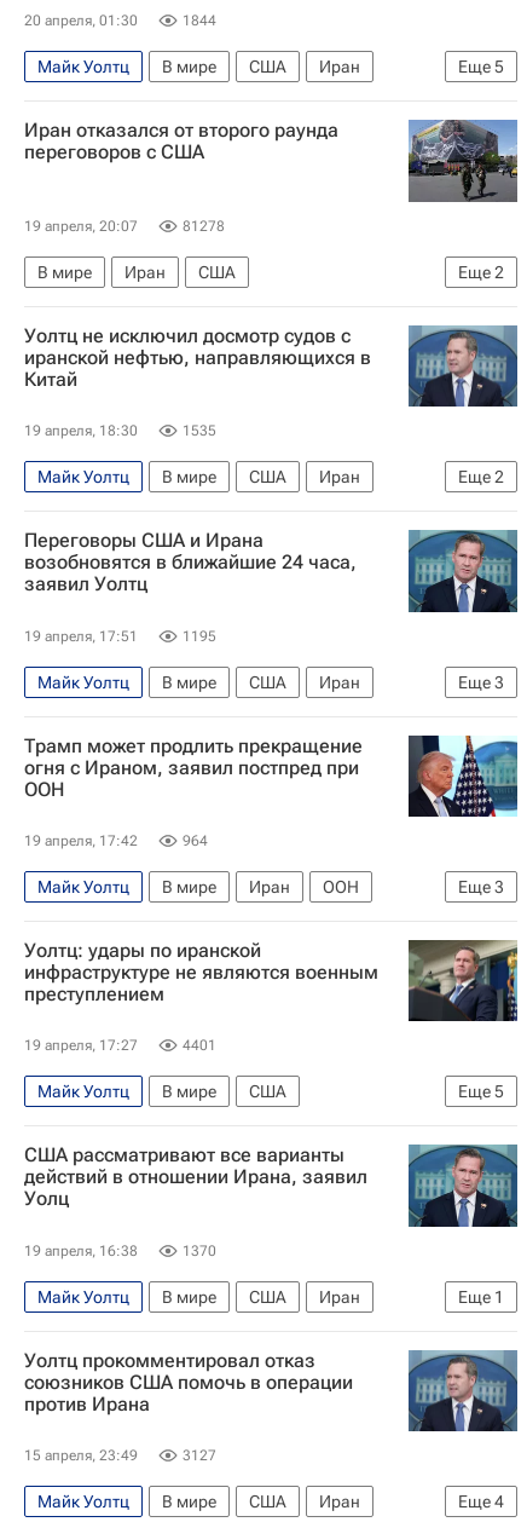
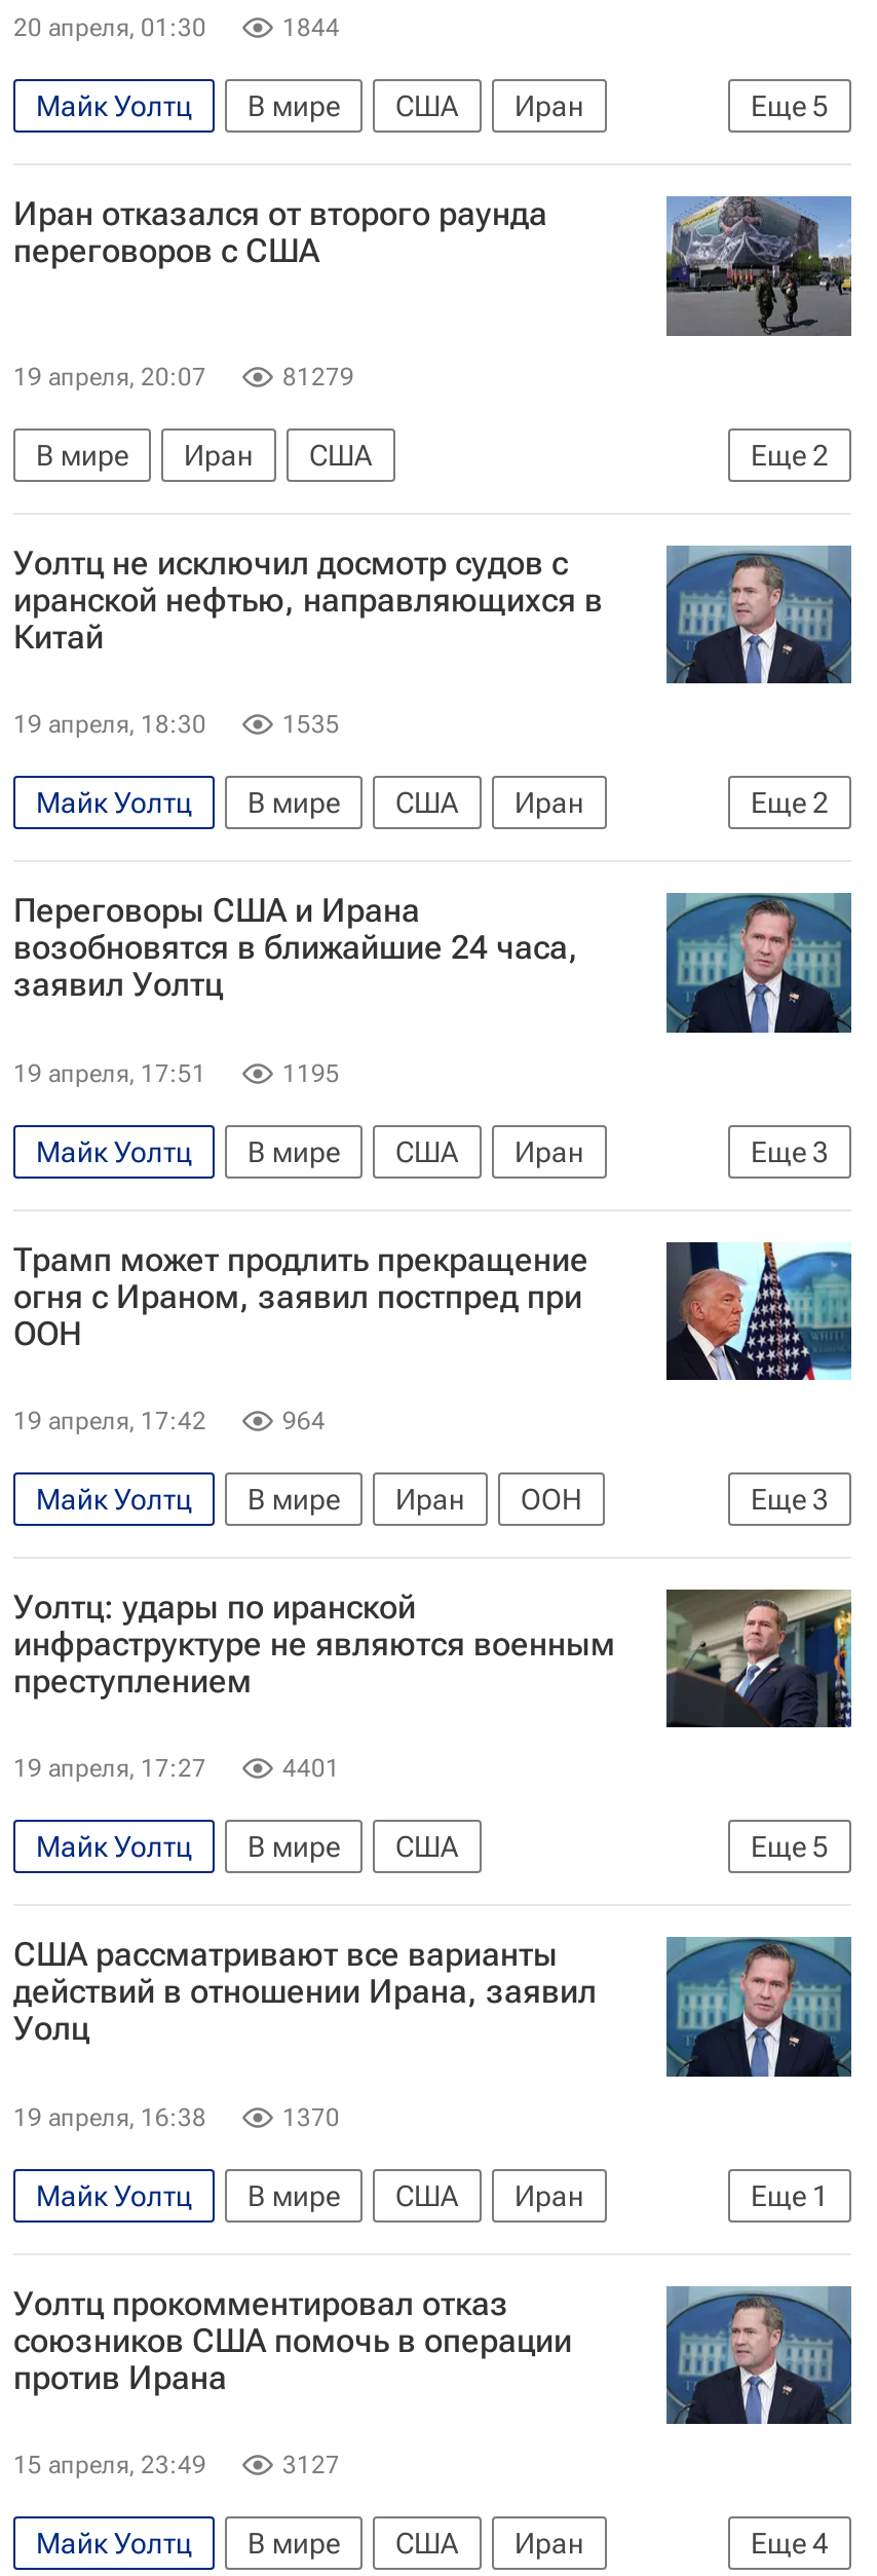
- 81278
+ 81279
